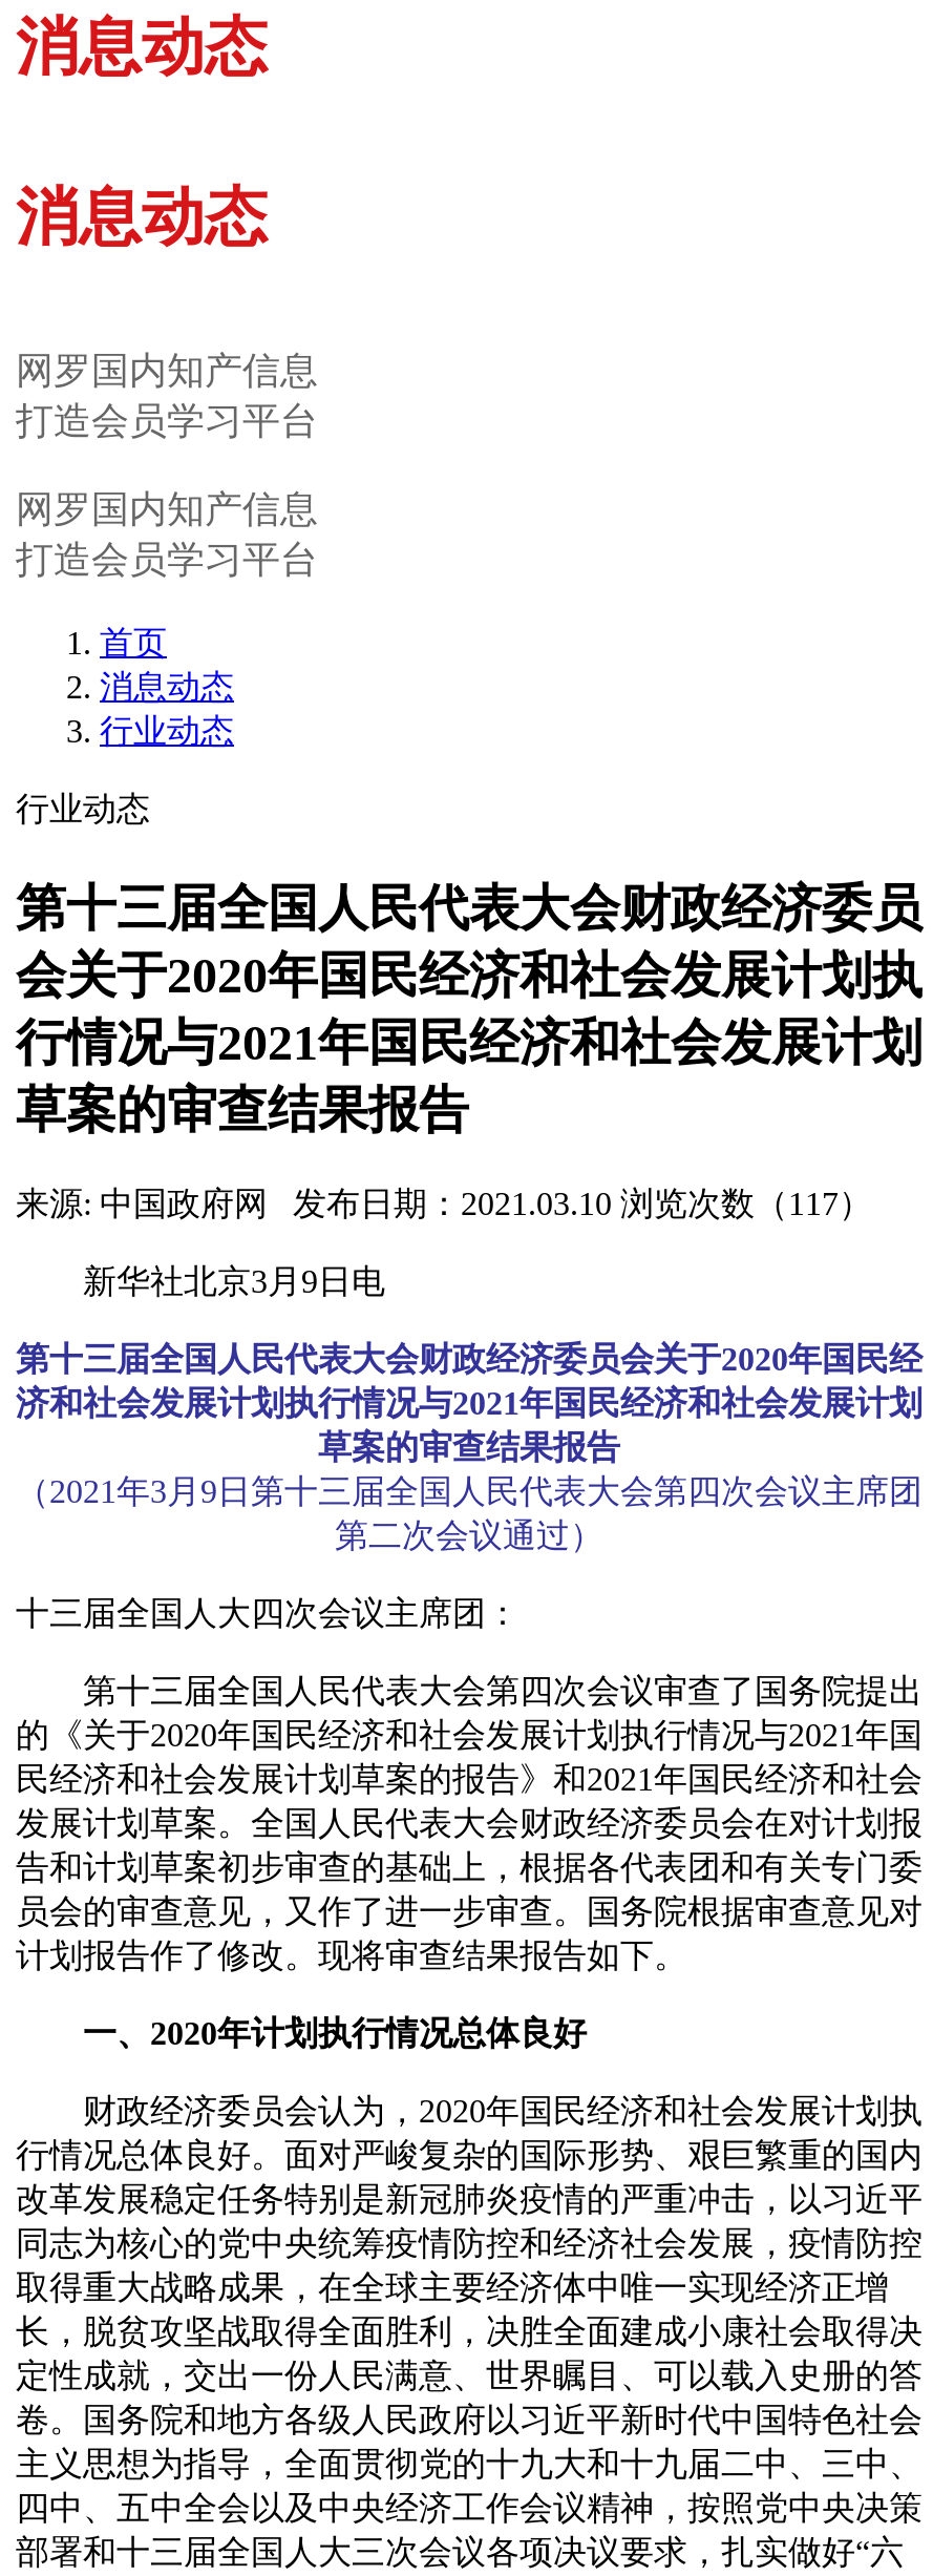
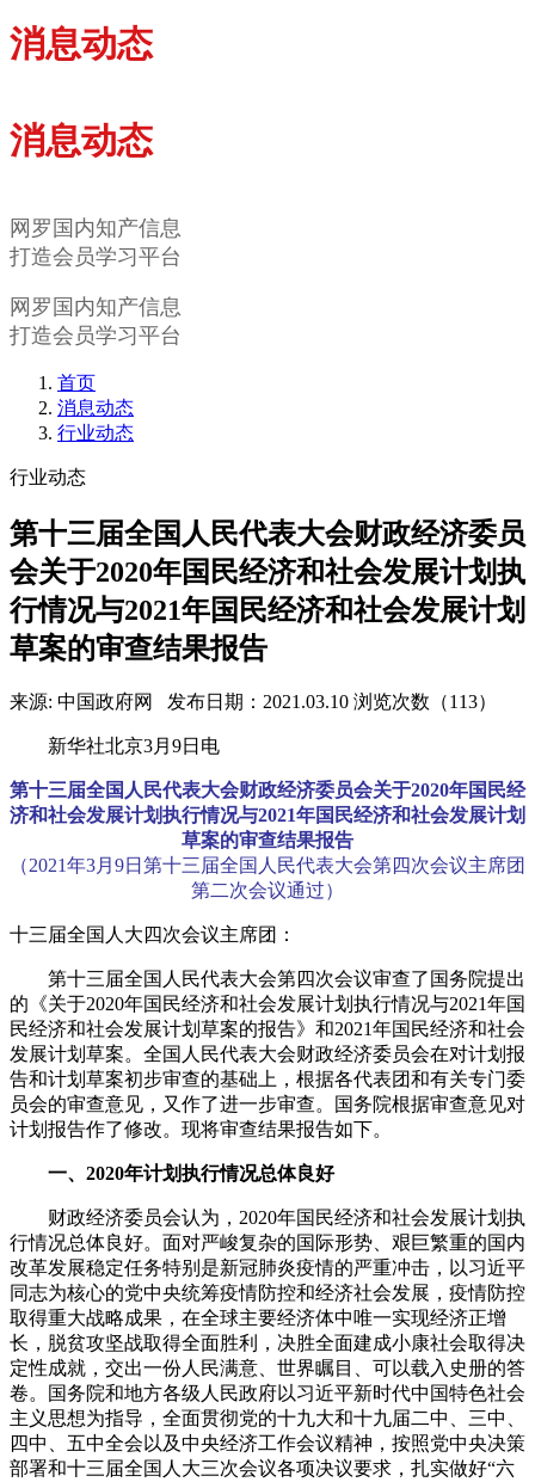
- 发布日期：2021.03.10 浏览次数（117）
+ 发布日期：2021.03.10 浏览次数（113）
